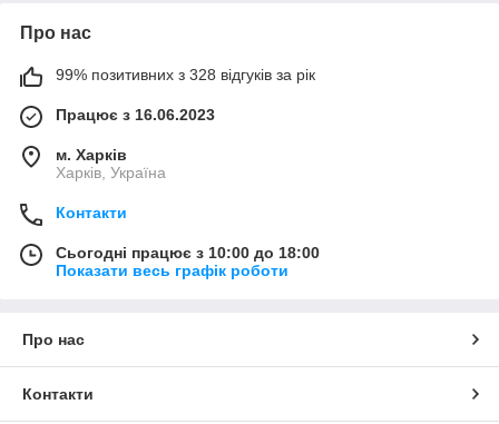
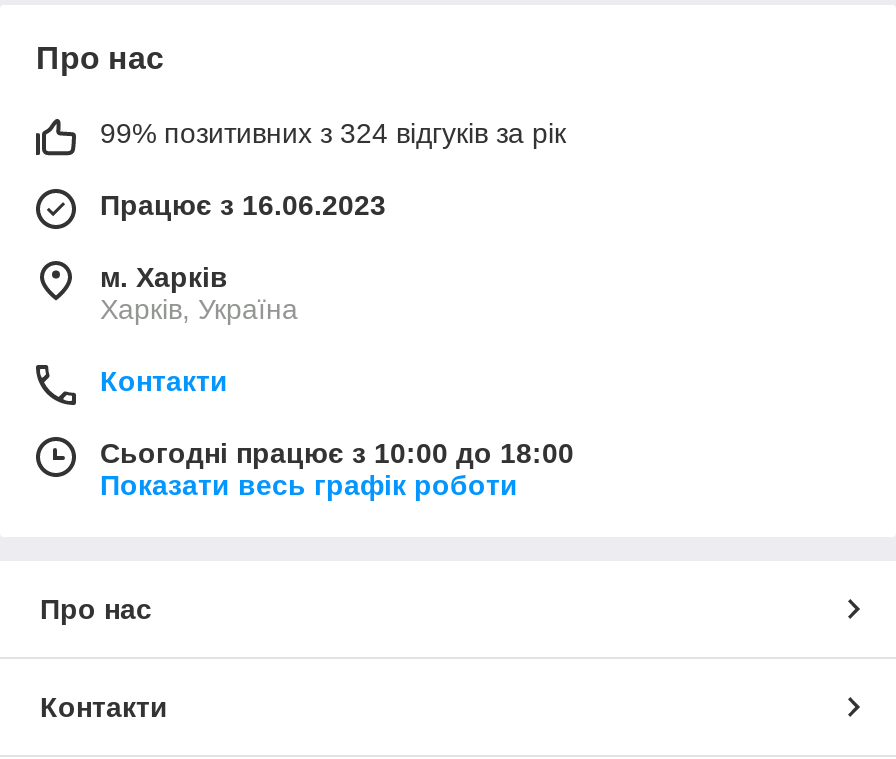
- 99% позитивних з 328 відгуків за рік
+ 99% позитивних з 324 відгуків за рік
